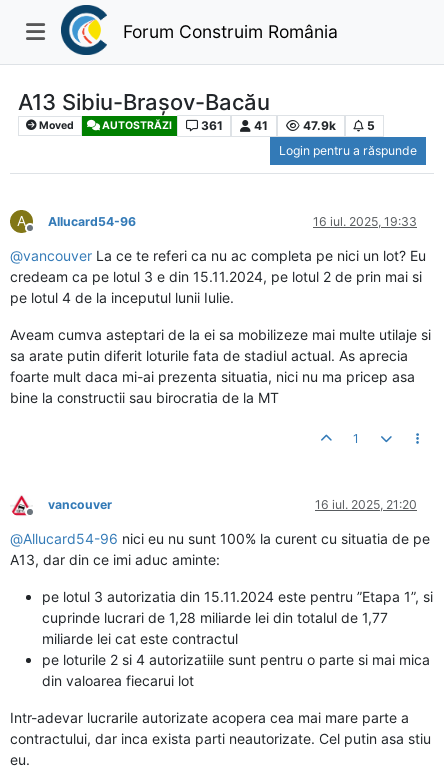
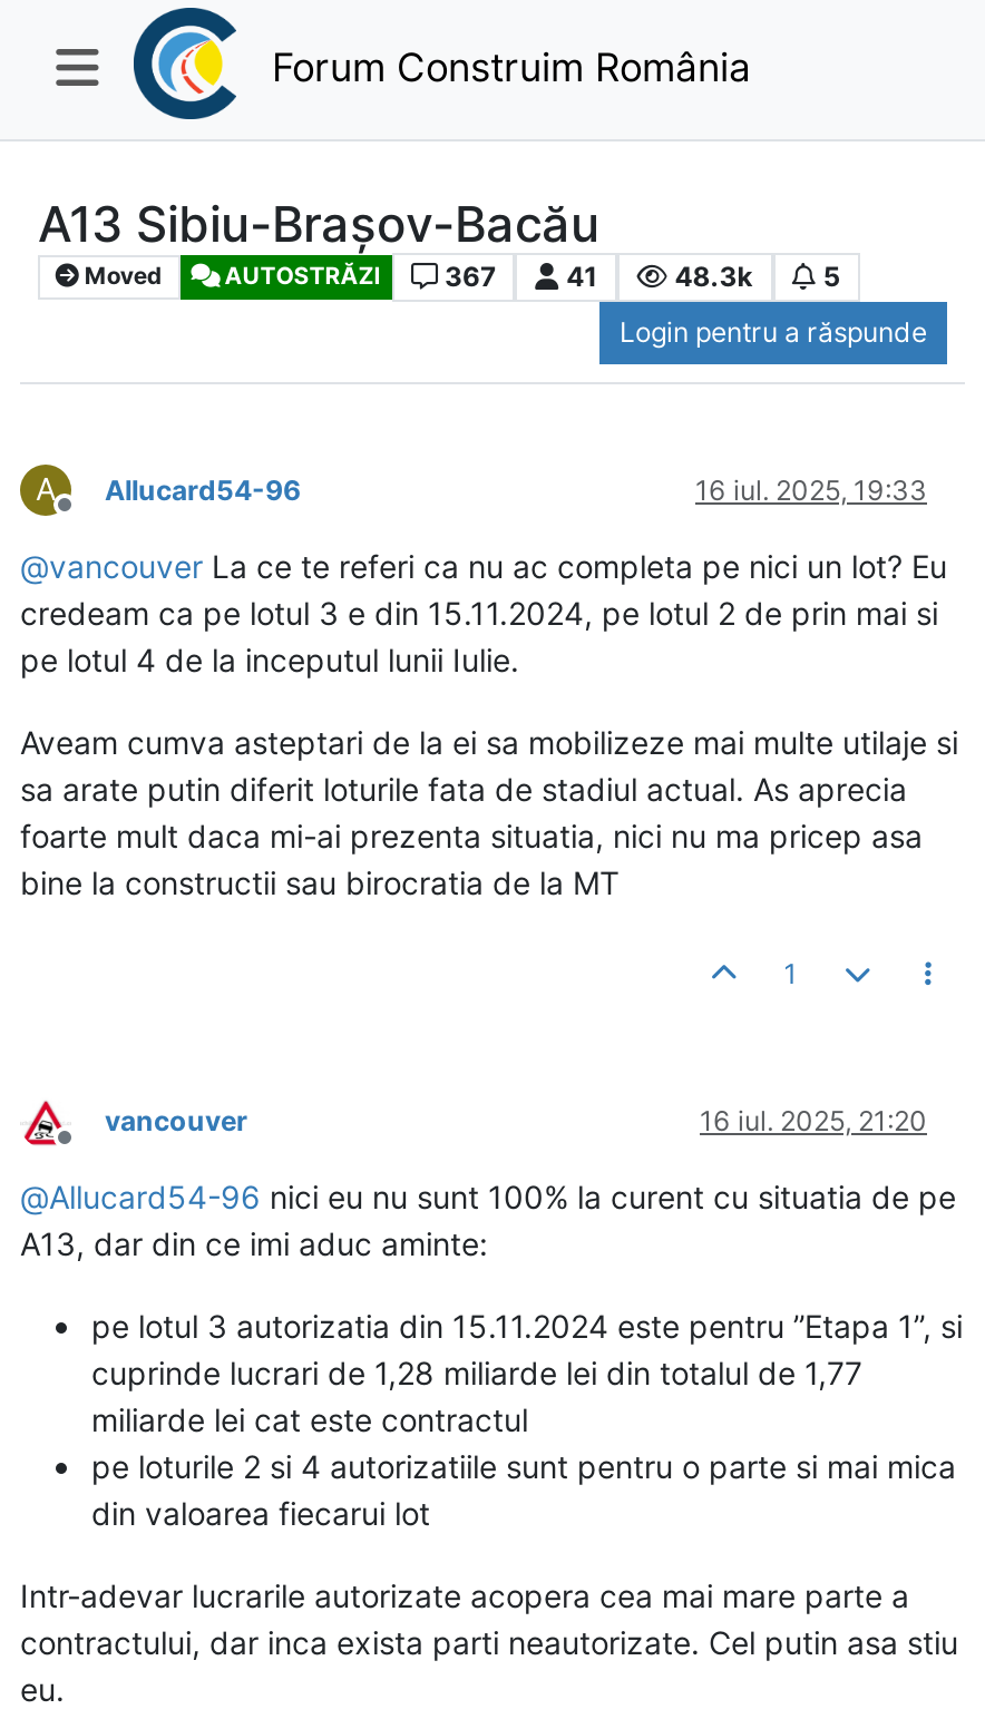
- 361
+ 367

- 47.9k
+ 48.3k
